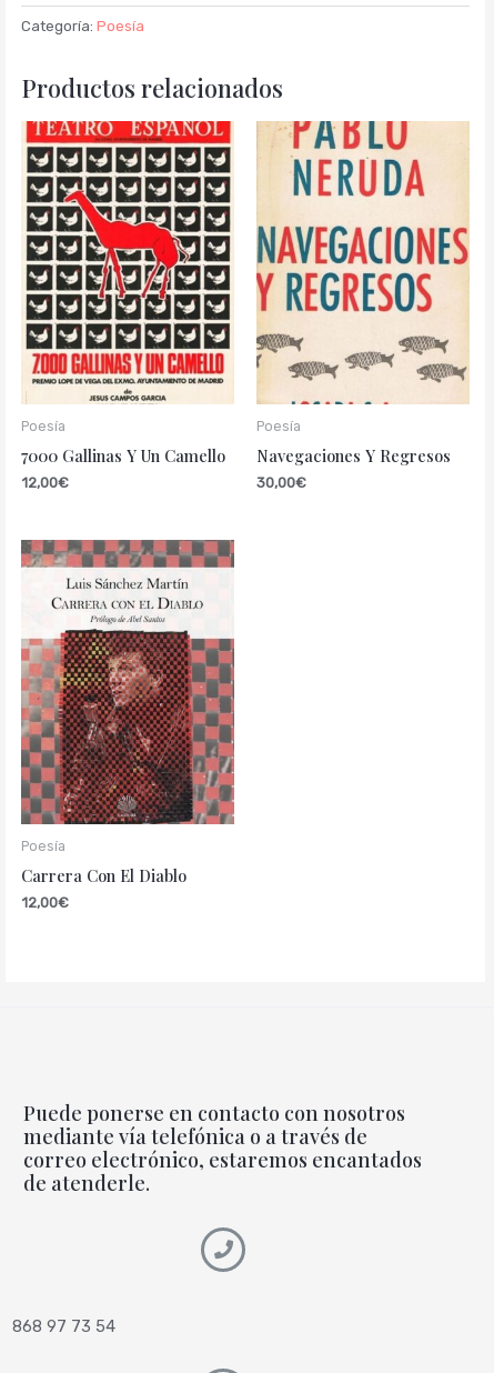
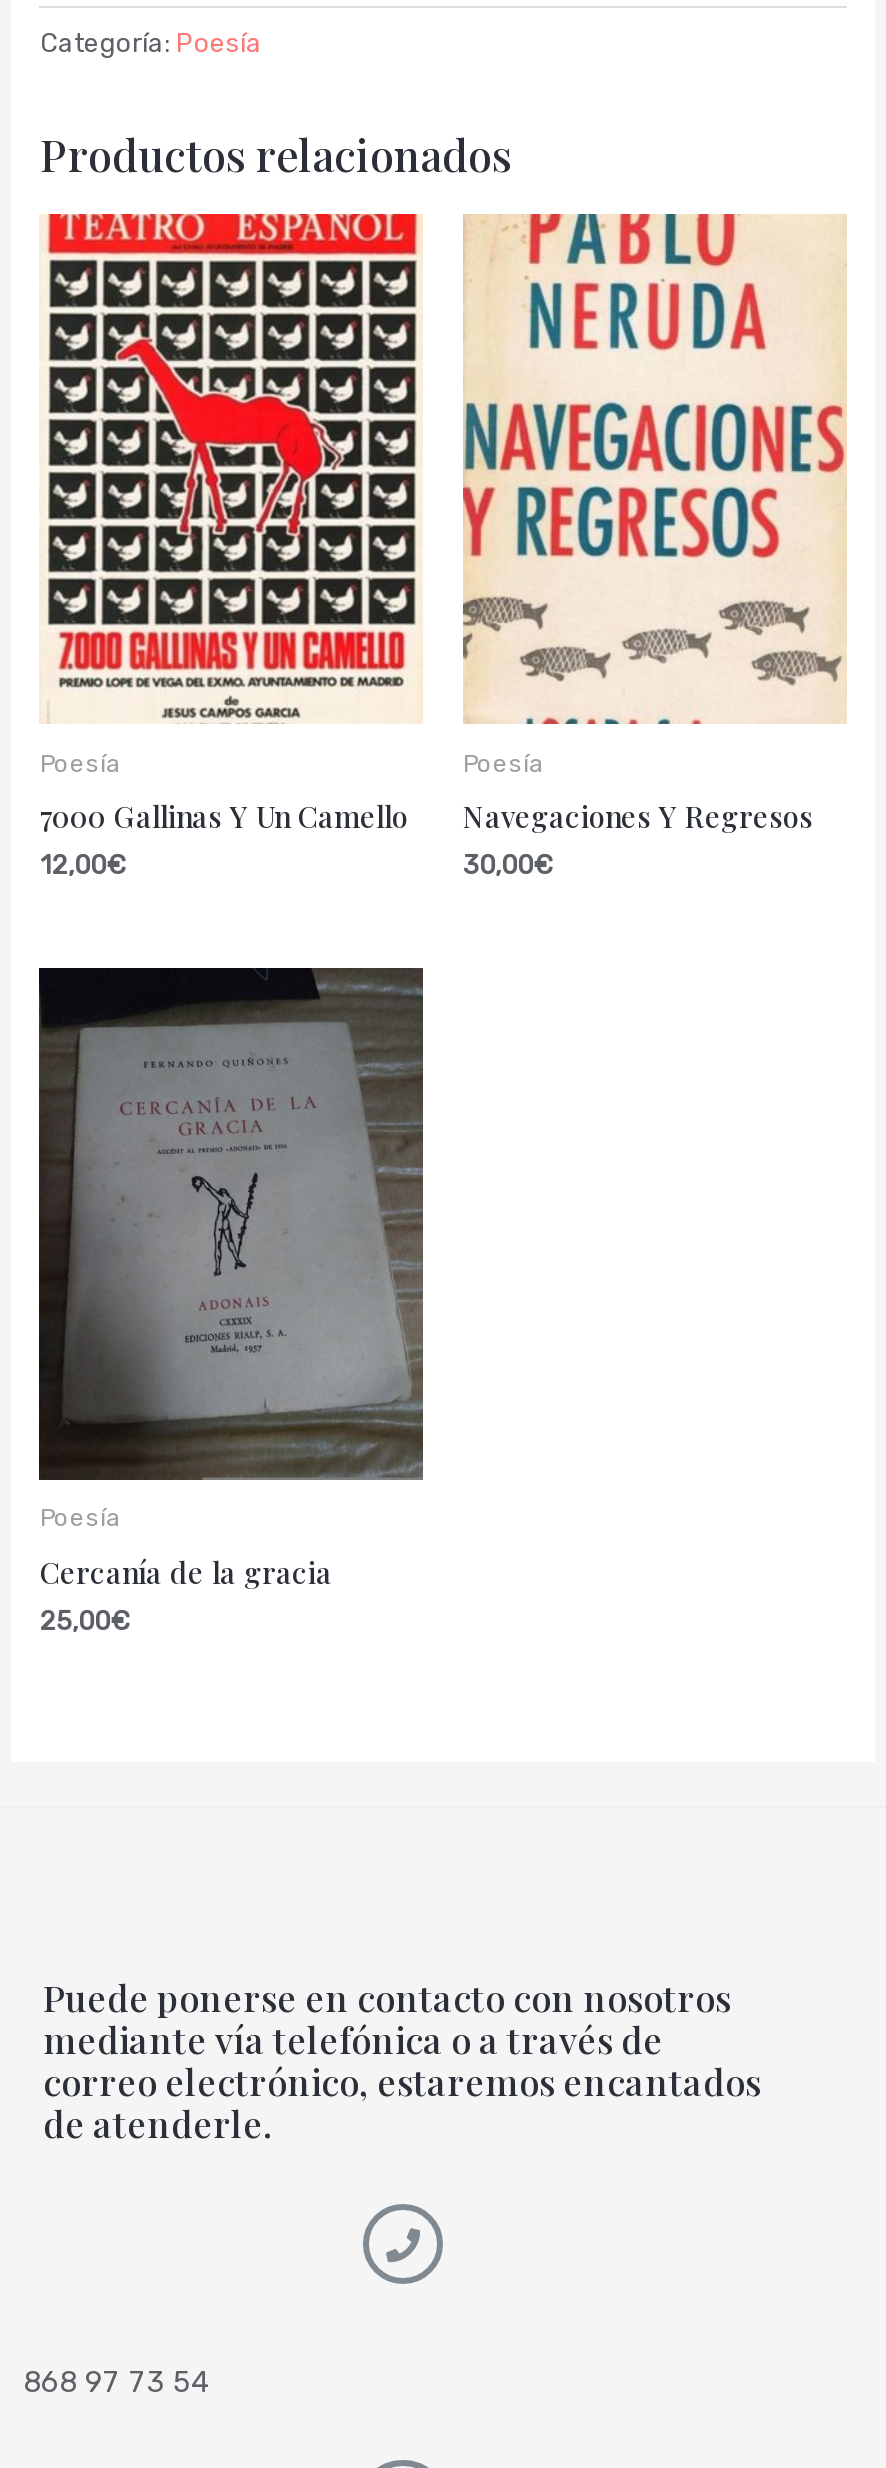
- [image]
- Carrera Con El Diablo
- 12,00€
+ [image]
+ Cercanía de la gracia
+ 25,00€
